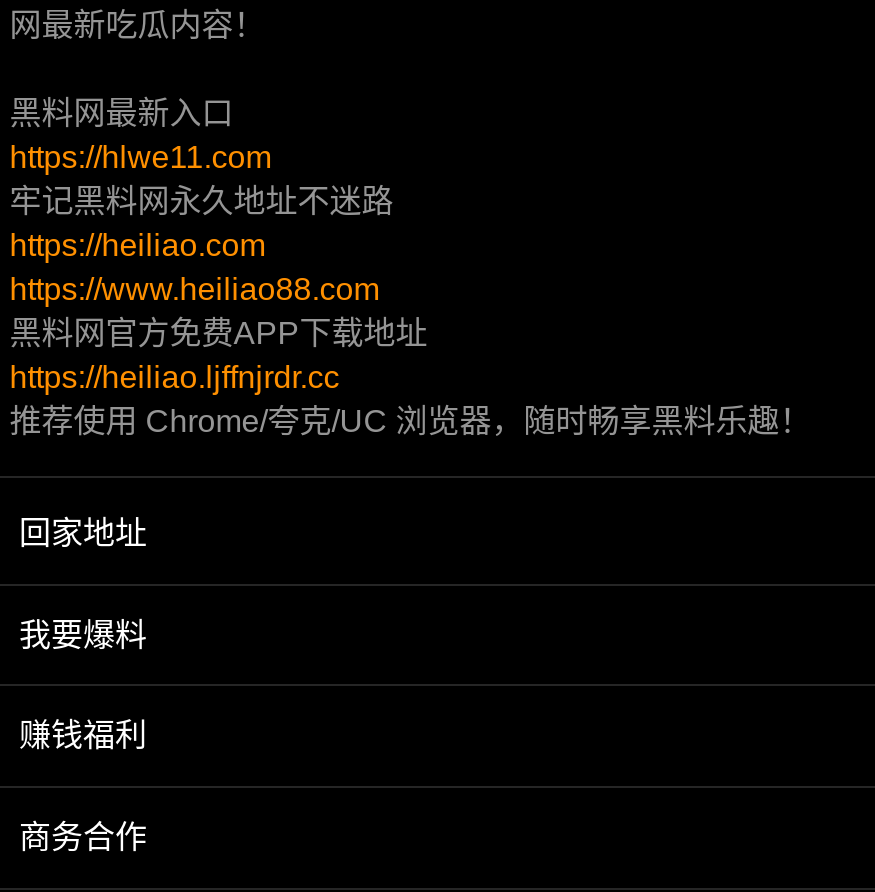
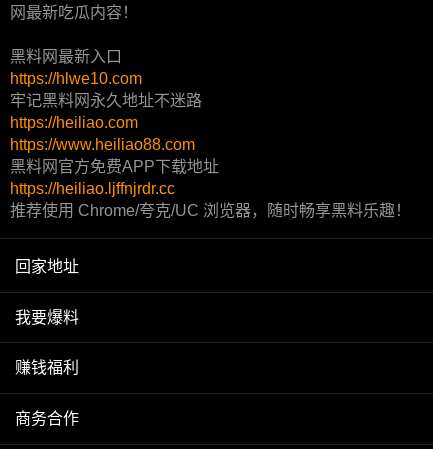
- https://hlwe11.com
+ https://hlwe10.com
